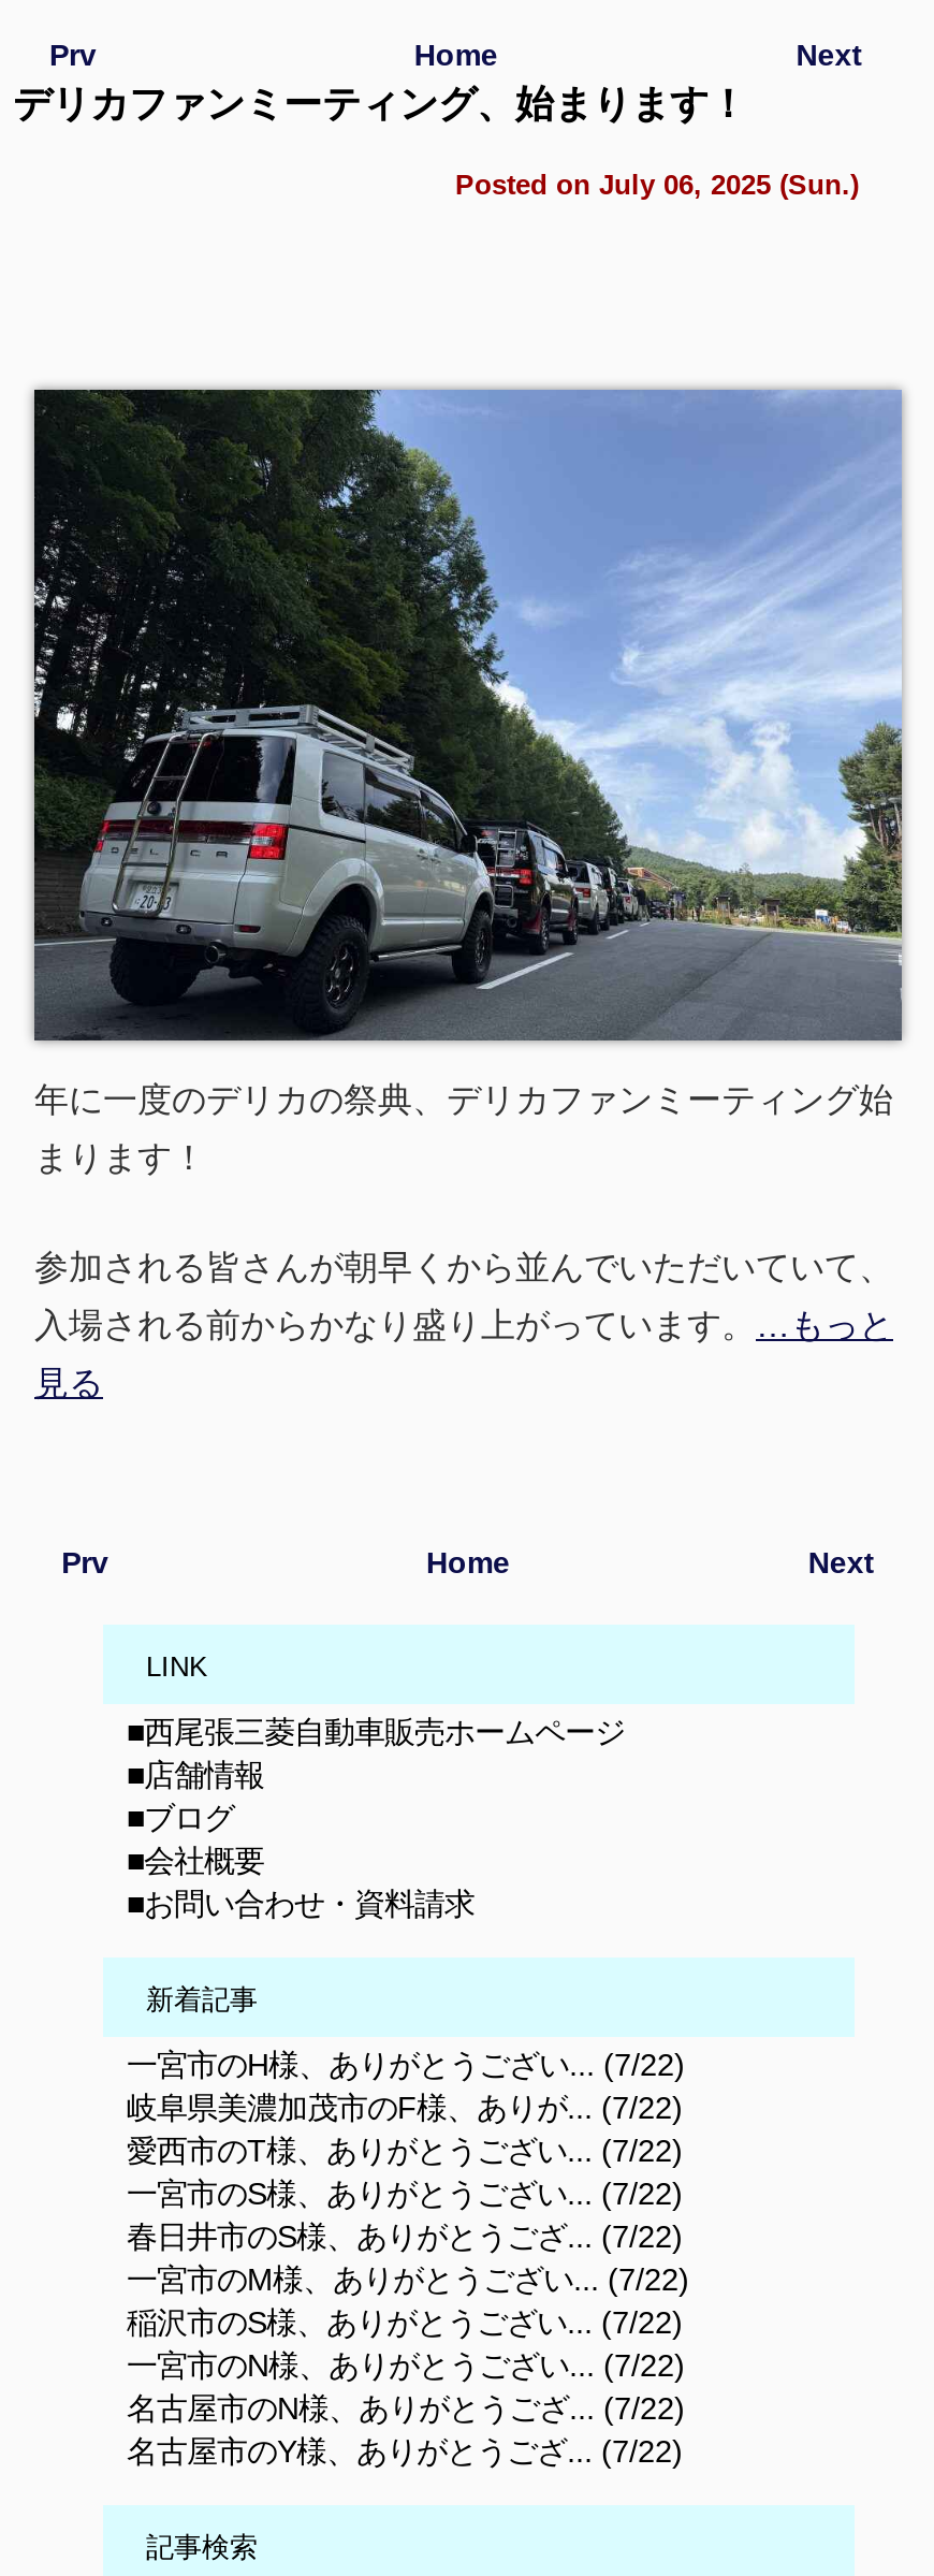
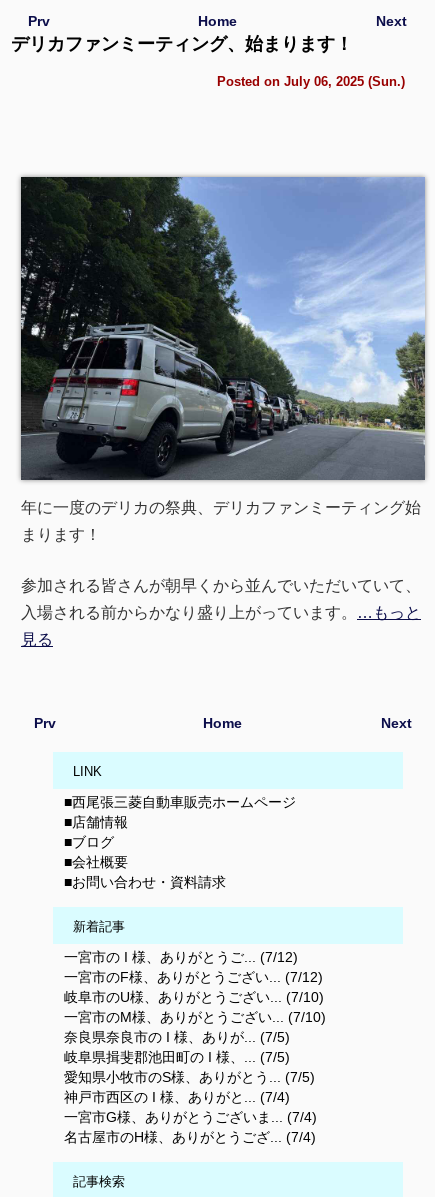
- 一宮市のH様、ありがとうござい... (7/22)
- 岐阜県美濃加茂市のF様、ありが... (7/22)
- 愛西市のT様、ありがとうござい... (7/22)
- 一宮市のS様、ありがとうござい... (7/22)
- 春日井市のS様、ありがとうござ... (7/22)
- 一宮市のM様、ありがとうござい... (7/22)
- 稲沢市のS様、ありがとうござい... (7/22)
- 一宮市のN様、ありがとうござい... (7/22)
- 名古屋市のN様、ありがとうござ... (7/22)
- 名古屋市のY様、ありがとうござ... (7/22)
+ 一宮市の I 様、ありがとうご... (7/12)
+ 一宮市のF様、ありがとうござい... (7/12)
+ 岐阜市のU様、ありがとうござい... (7/10)
+ 一宮市のM様、ありがとうござい... (7/10)
+ 奈良県奈良市の I 様、ありが... (7/5)
+ 岐阜県揖斐郡池田町の I 様、... (7/5)
+ 愛知県小牧市のS様、ありがとう... (7/5)
+ 神戸市西区の I 様、ありがと... (7/4)
+ 一宮市G様、ありがとうございま... (7/4)
+ 名古屋市のH様、ありがとうござ... (7/4)
